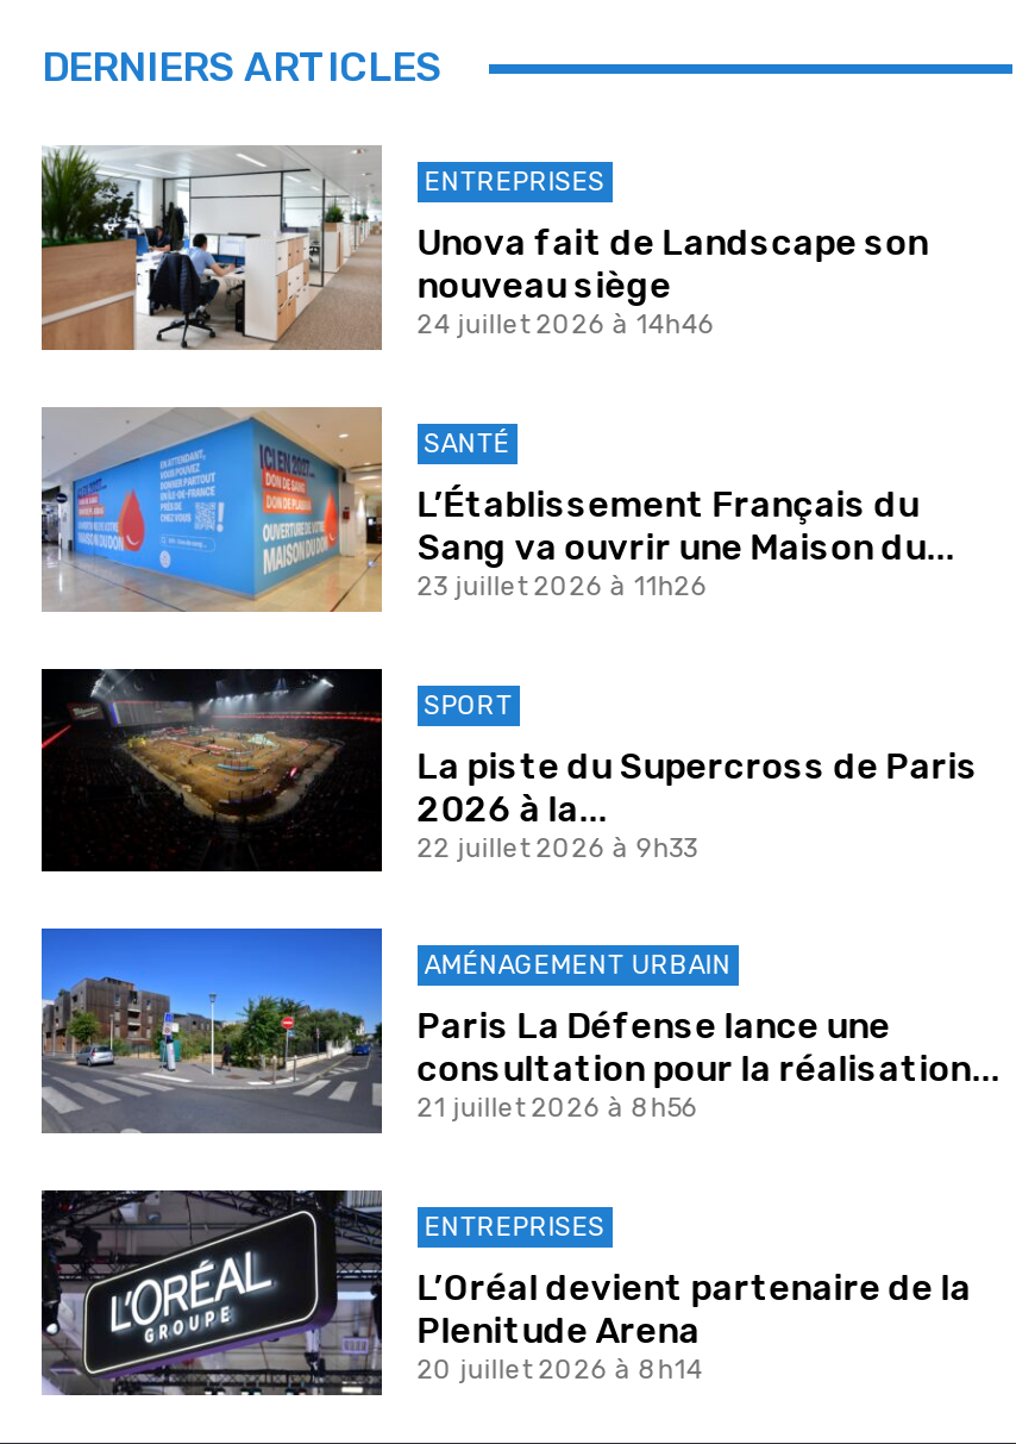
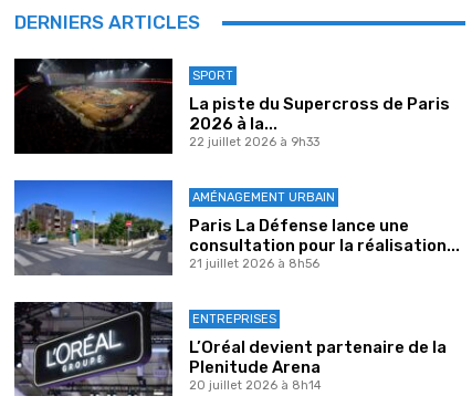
- [image]
- ENTREPRISES
- Unova fait de Landscape son
- nouveau siège
- 24 juillet 2026 à 14h46

- [image]
- SANTÉ
- L’Établissement Français du
- Sang va ouvrir une Maison du...
- 23 juillet 2026 à 11h26
